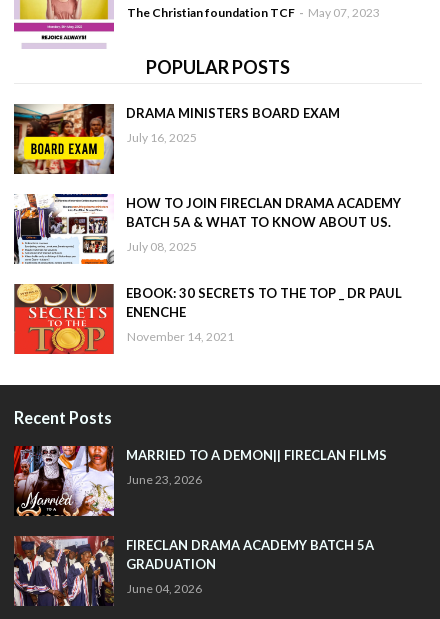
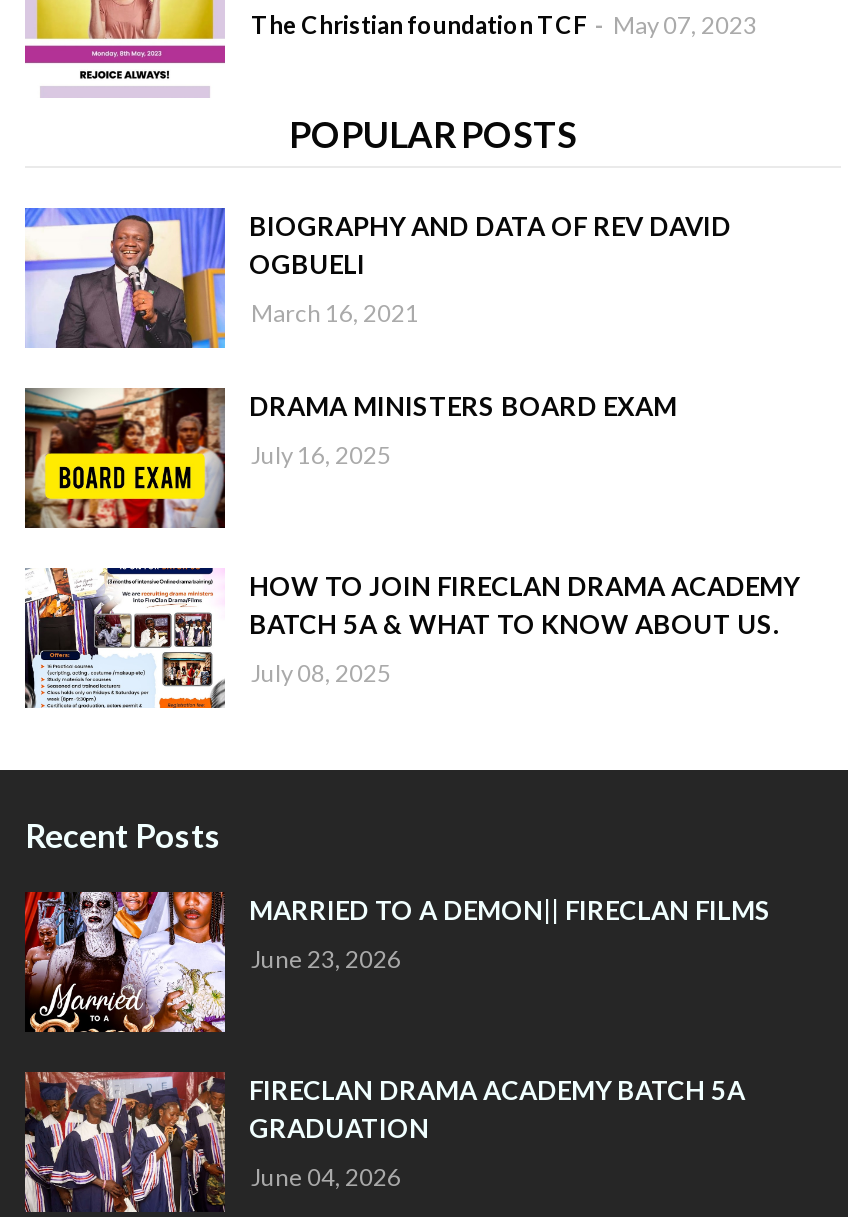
+ [image]
+ BIOGRAPHY AND DATA OF REV DAVID
+ OGBUELI
+ March 16, 2021

moved down: [image] | DRAMA MINISTERS BOARD EXAM | July 16, 2025 | HOW TO JOIN FIRECLAN DRAMA ACADEMY | BATCH 5A & WHAT TO KNOW ABOUT US. | July 08, 2025

- [image]
- EBOOK: 30 SECRETS TO THE TOP _ DR PAUL
- ENENCHE
- November 14, 2021
